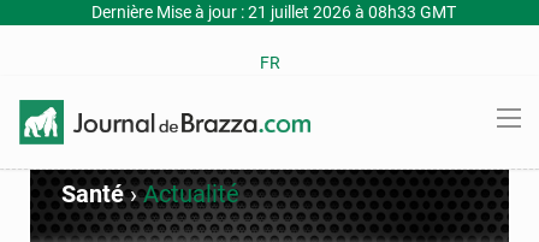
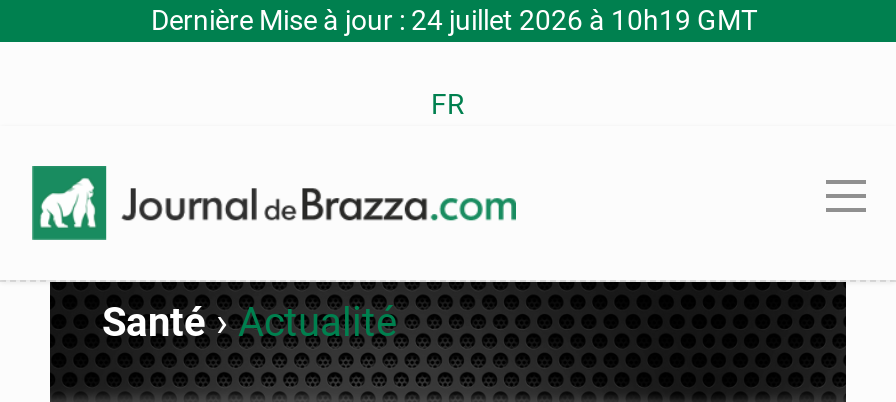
- Dernière Mise à jour : 21 juillet 2026 à 08h33 GMT
+ Dernière Mise à jour : 24 juillet 2026 à 10h19 GMT
